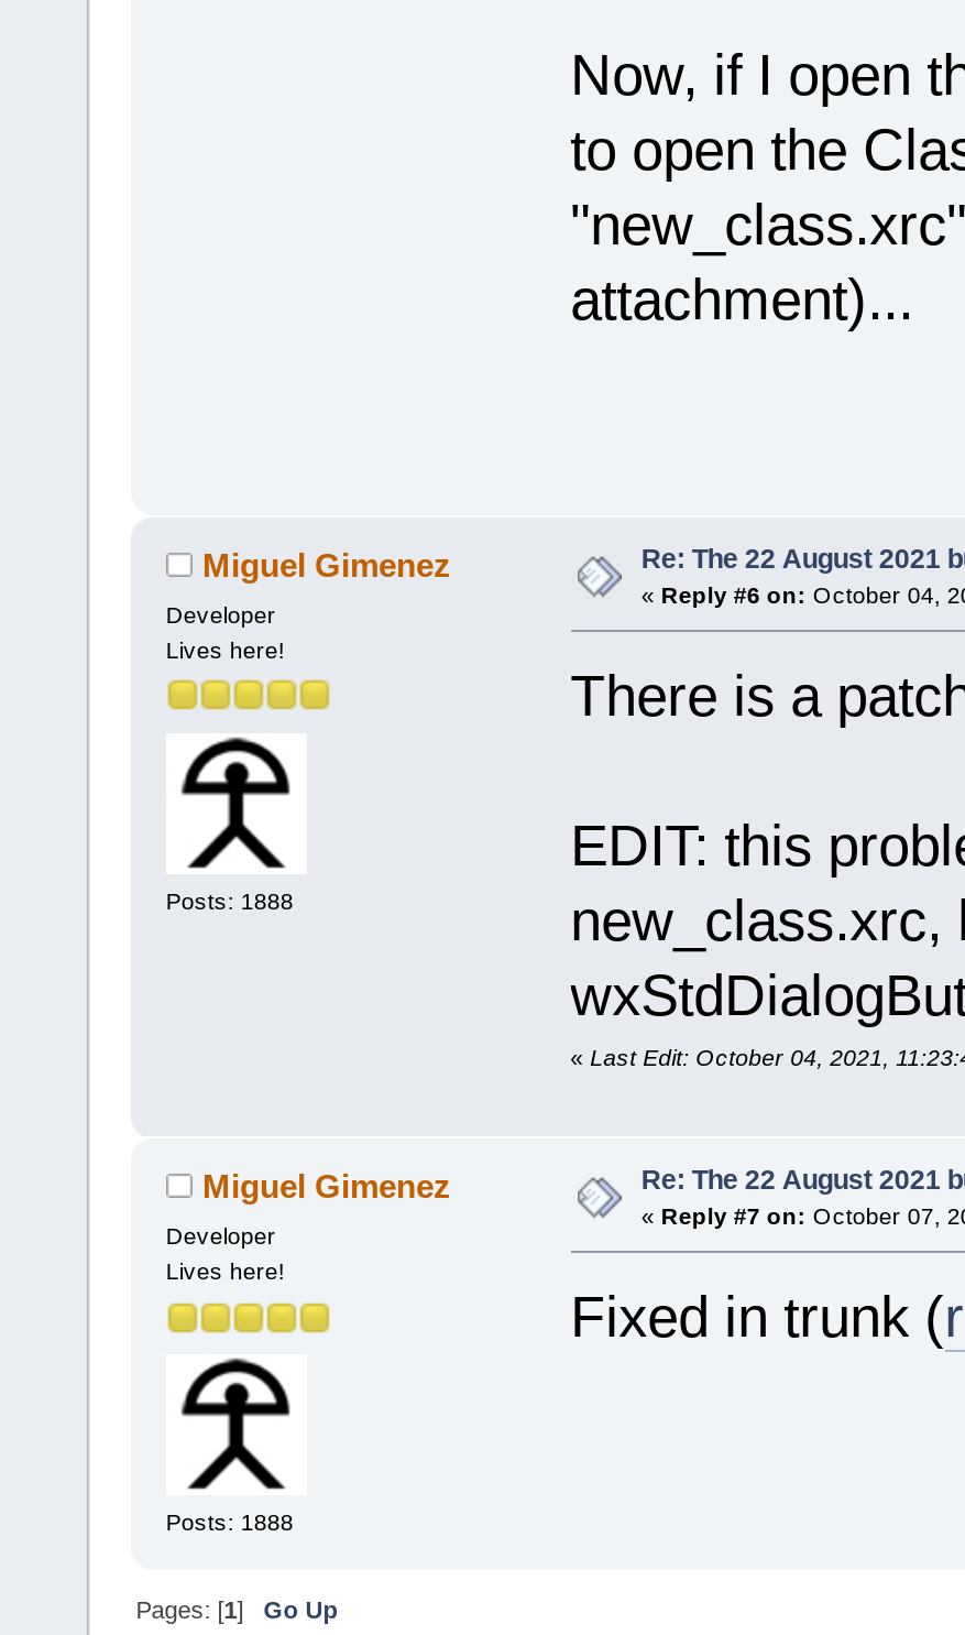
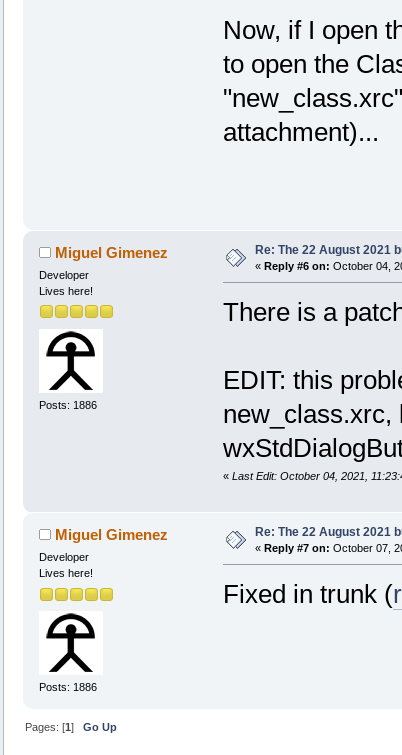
- Posts: 1888
+ Posts: 1886

- Posts: 1888
+ Posts: 1886
